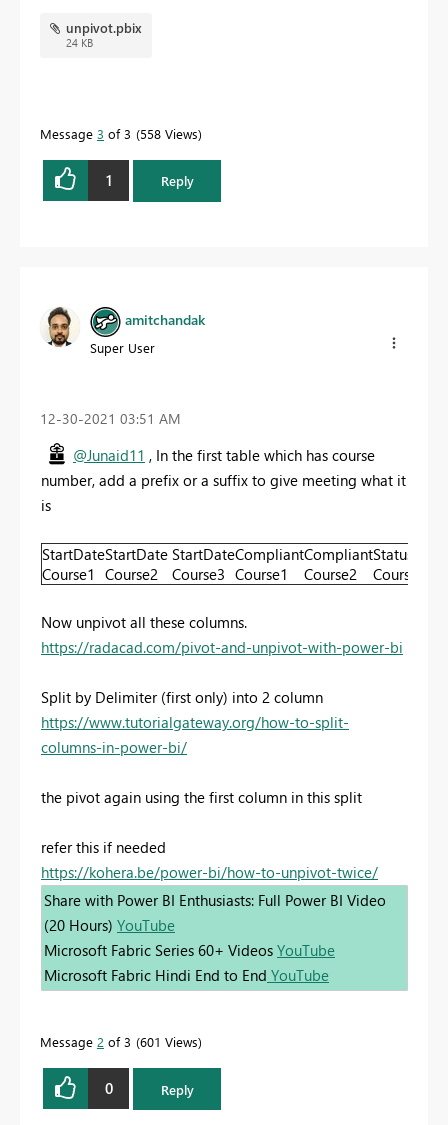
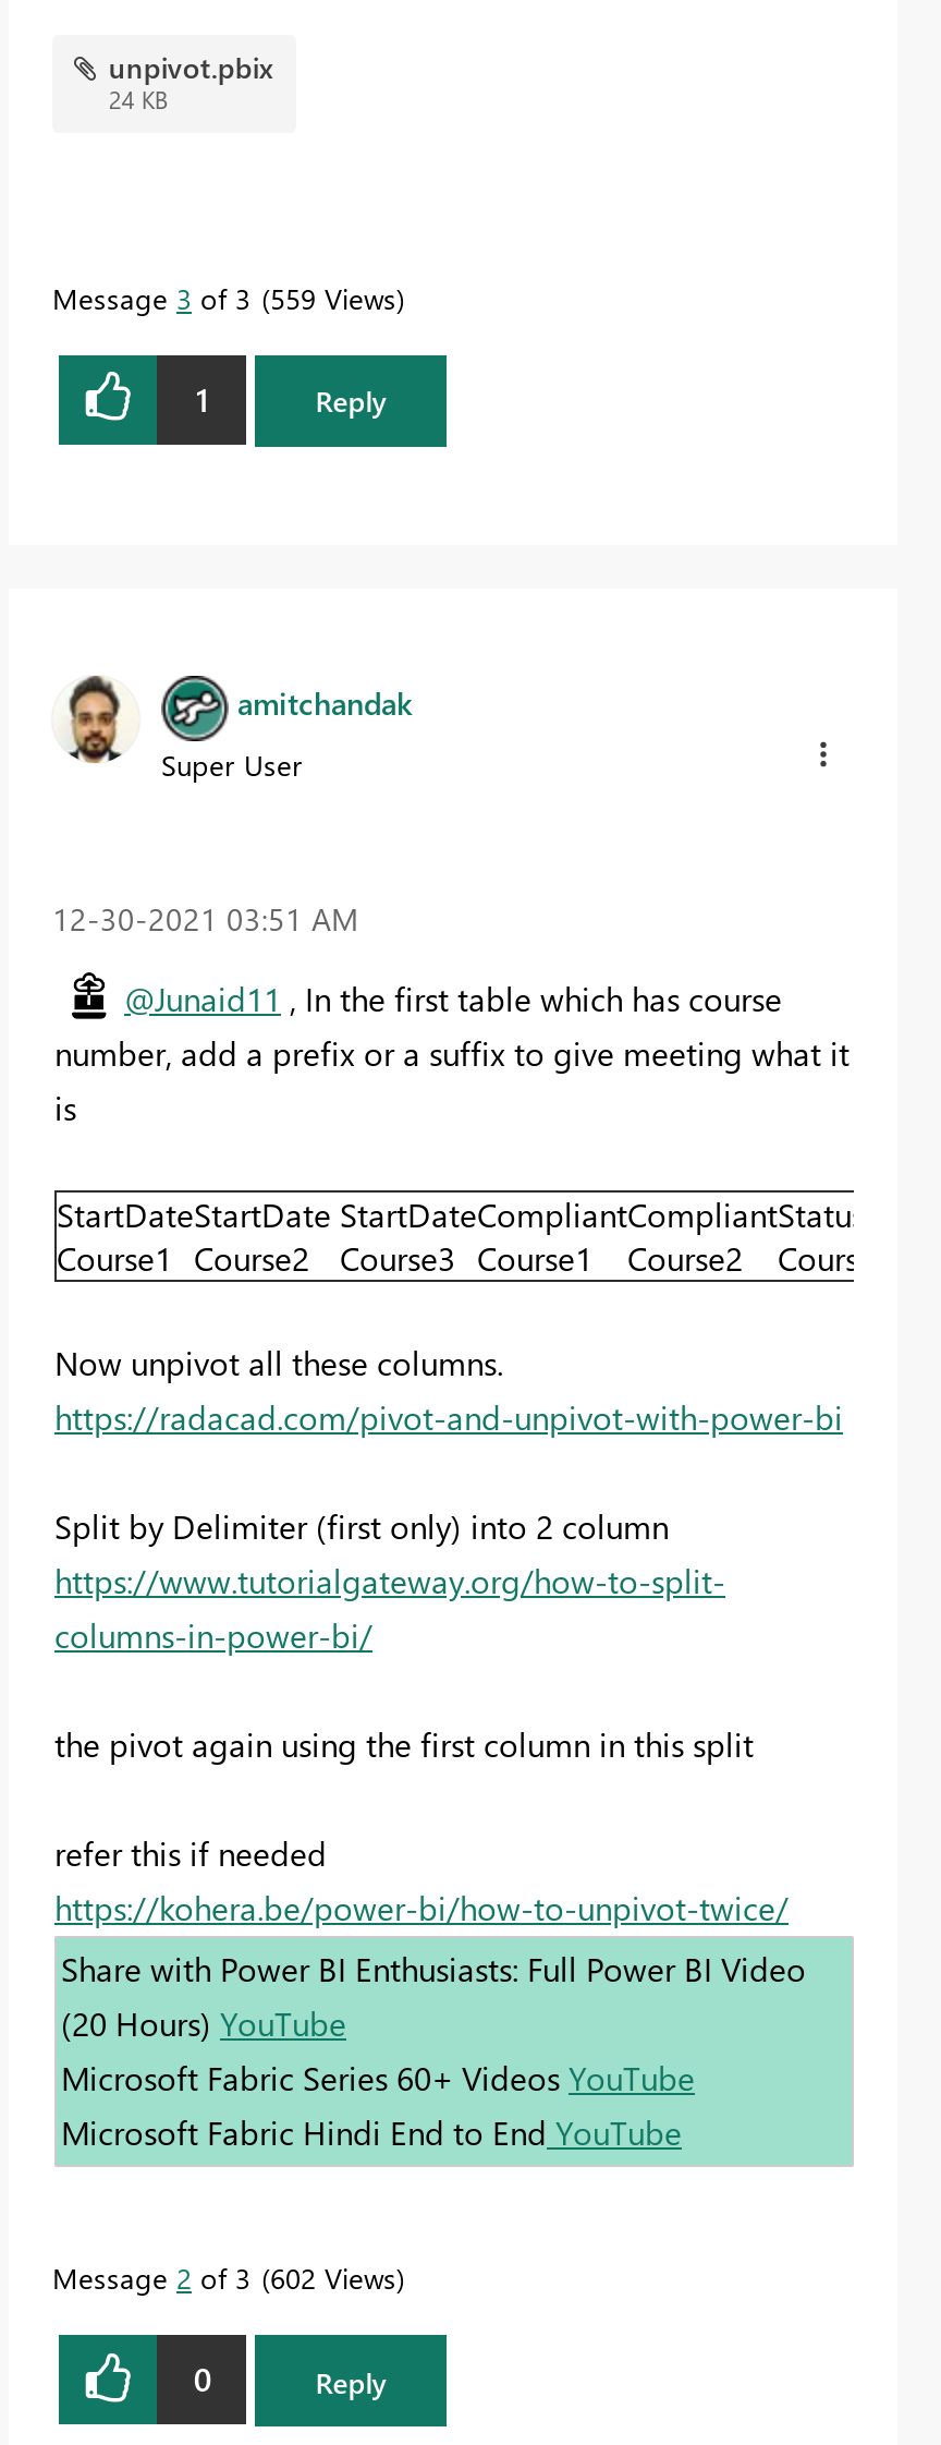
- Message 3 of 3 558 Views
+ Message 3 of 3 559 Views

- Message 2 of 3 601 Views
+ Message 2 of 3 602 Views
